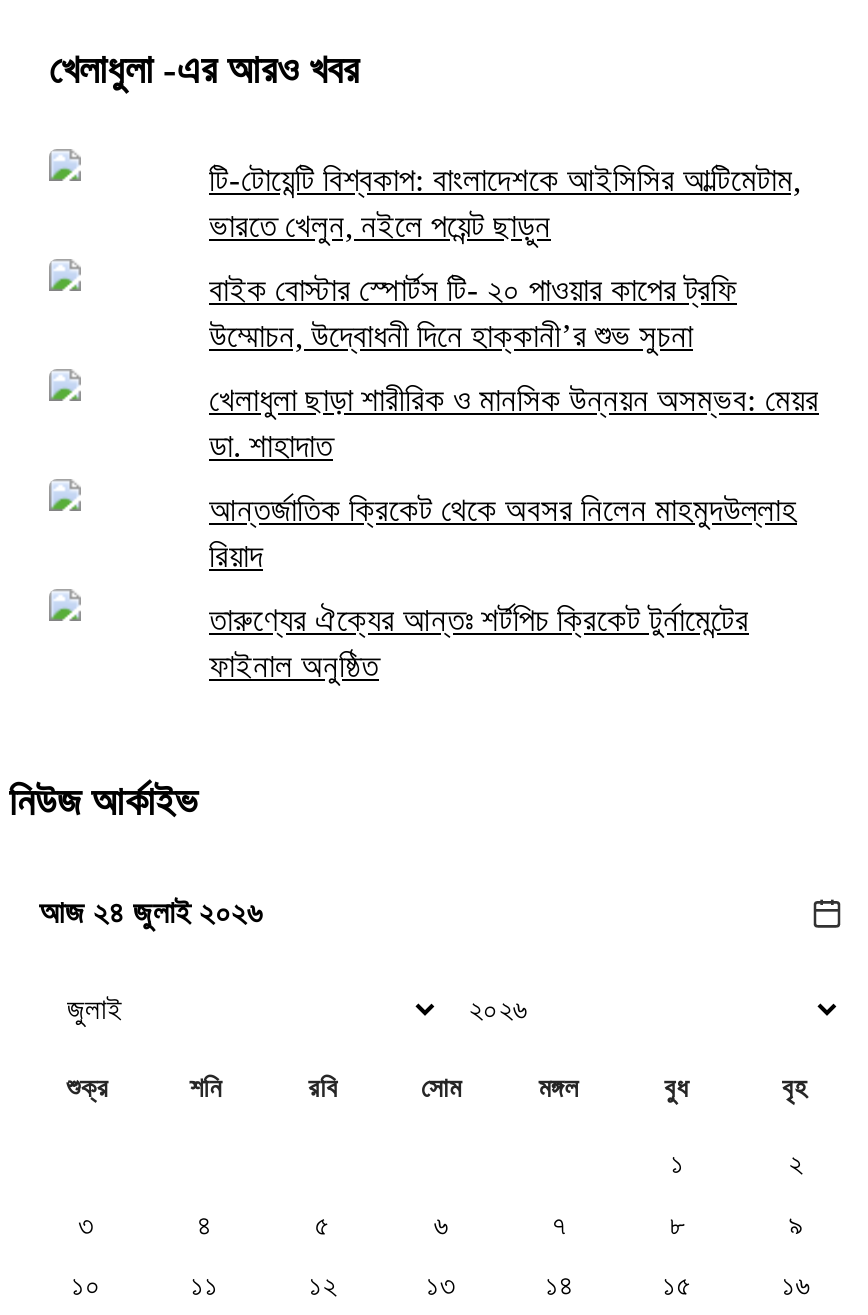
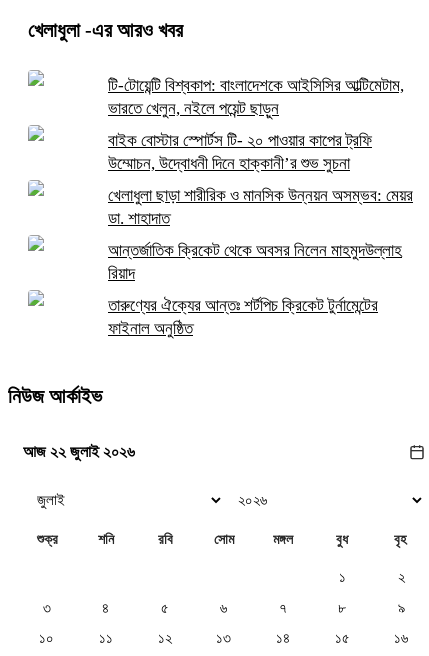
- আজ ২৪ জুলাই ২০২৬
+ আজ ২২ জুলাই ২০২৬
